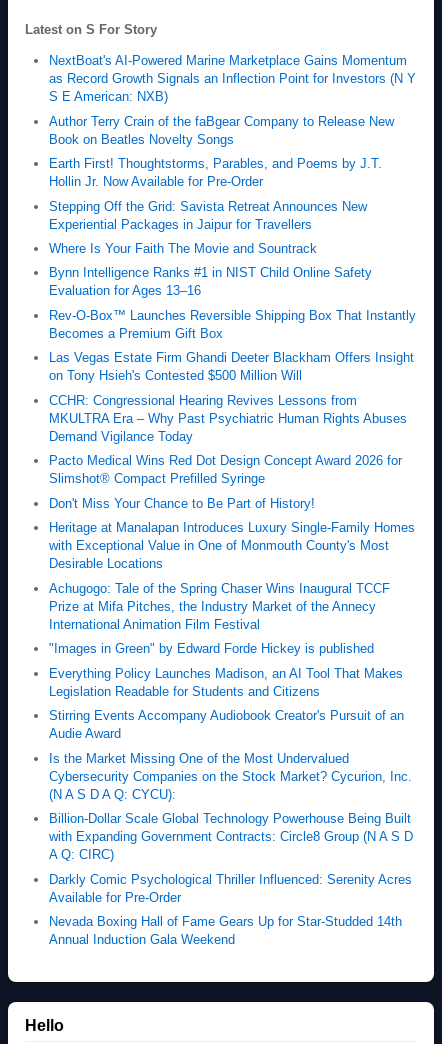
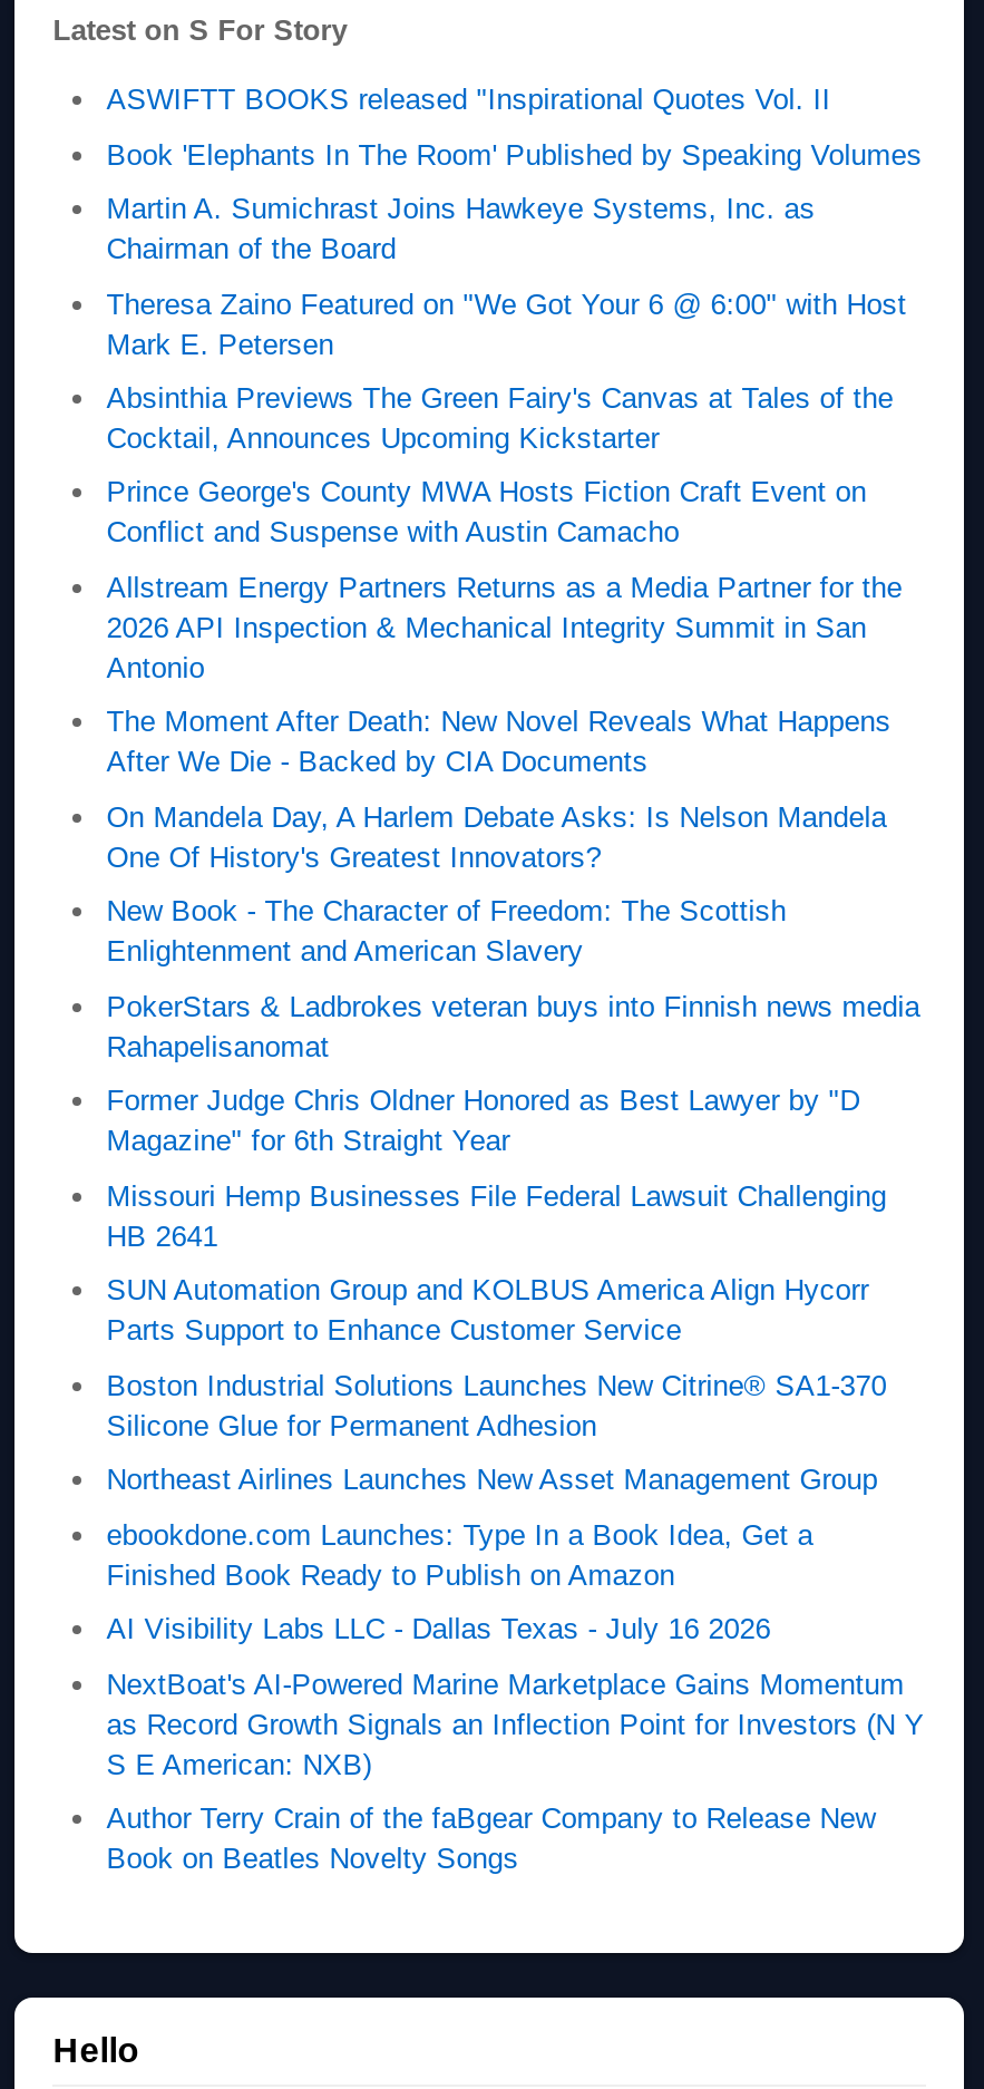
+ ASWIFTT BOOKS released "Inspirational Quotes Vol. II
+ Book 'Elephants In The Room' Published by Speaking Volumes
+ Martin A. Sumichrast Joins Hawkeye Systems, Inc. as
+ Chairman of the Board
+ Theresa Zaino Featured on "We Got Your 6 @ 6:00" with Host
+ Mark E. Petersen
+ Absinthia Previews The Green Fairy's Canvas at Tales of the
+ Cocktail, Announces Upcoming Kickstarter
+ Prince George's County MWA Hosts Fiction Craft Event on
+ Conflict and Suspense with Austin Camacho
+ Allstream Energy Partners Returns as a Media Partner for the
+ 2026 API Inspection & Mechanical Integrity Summit in San
+ Antonio
+ The Moment After Death: New Novel Reveals What Happens
+ After We Die - Backed by CIA Documents
+ On Mandela Day, A Harlem Debate Asks: Is Nelson Mandela
+ One Of History's Greatest Innovators?
+ New Book - The Character of Freedom: The Scottish
+ Enlightenment and American Slavery
+ PokerStars & Ladbrokes veteran buys into Finnish news media
+ Rahapelisanomat
+ Former Judge Chris Oldner Honored as Best Lawyer by "D
+ Magazine" for 6th Straight Year
+ Missouri Hemp Businesses File Federal Lawsuit Challenging
+ HB 2641
+ SUN Automation Group and KOLBUS America Align Hycorr
+ Parts Support to Enhance Customer Service
+ Boston Industrial Solutions Launches New Citrine® SA1-370
+ Silicone Glue for Permanent Adhesion
+ Northeast Airlines Launches New Asset Management Group
+ ebookdone.com Launches: Type In a Book Idea, Get a
+ Finished Book Ready to Publish on Amazon
+ AI Visibility Labs LLC - Dallas Texas - July 16 2026

moved down: NextBoat's AI-Powered Marine Marketplace Gains Momentum | as Record Growth Signals an Inflection Point for Investors (N Y | S E American: NXB) | Author Terry Crain of the faBgear Company to Release New | Book on Beatles Novelty Songs

- Earth First! Thoughtstorms, Parables, and Poems by J.T.
- Hollin Jr. Now Available for Pre-Order
- Stepping Off the Grid: Savista Retreat Announces New
- Experiential Packages in Jaipur for Travellers
- Where Is Your Faith The Movie and Sountrack
- Bynn Intelligence Ranks #1 in NIST Child Online Safety
- Evaluation for Ages 13–16
- Rev-O-Box™ Launches Reversible Shipping Box That Instantly
- Becomes a Premium Gift Box
- Las Vegas Estate Firm Ghandi Deeter Blackham Offers Insight
- on Tony Hsieh's Contested $500 Million Will
- CCHR: Congressional Hearing Revives Lessons from
- MKULTRA Era – Why Past Psychiatric Human Rights Abuses
- Demand Vigilance Today
- Pacto Medical Wins Red Dot Design Concept Award 2026 for
- Slimshot® Compact Prefilled Syringe
- Don't Miss Your Chance to Be Part of History!
- Heritage at Manalapan Introduces Luxury Single-Family Homes
- with Exceptional Value in One of Monmouth County's Most
- Desirable Locations
- Achugogo: Tale of the Spring Chaser Wins Inaugural TCCF
- Prize at Mifa Pitches, the Industry Market of the Annecy
- International Animation Film Festival
- "Images in Green" by Edward Forde Hickey is published
- Everything Policy Launches Madison, an AI Tool That Makes
- Legislation Readable for Students and Citizens
- Stirring Events Accompany Audiobook Creator's Pursuit of an
- Audie Award
- Is the Market Missing One of the Most Undervalued
- Cybersecurity Companies on the Stock Market? Cycurion, Inc.
- (N A S D A Q: CYCU):
- Billion-Dollar Scale Global Technology Powerhouse Being Built
- with Expanding Government Contracts: Circle8 Group (N A S D
- A Q: CIRC)
- Darkly Comic Psychological Thriller Influenced: Serenity Acres
- Available for Pre-Order
- Nevada Boxing Hall of Fame Gears Up for Star-Studded 14th
- Annual Induction Gala Weekend
